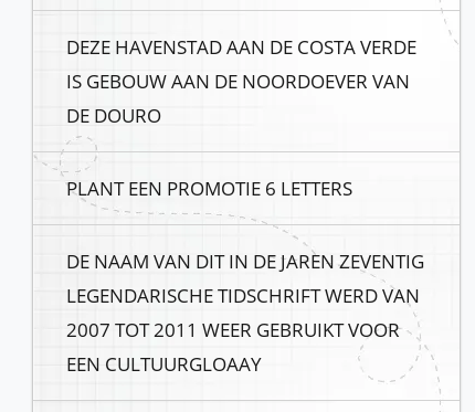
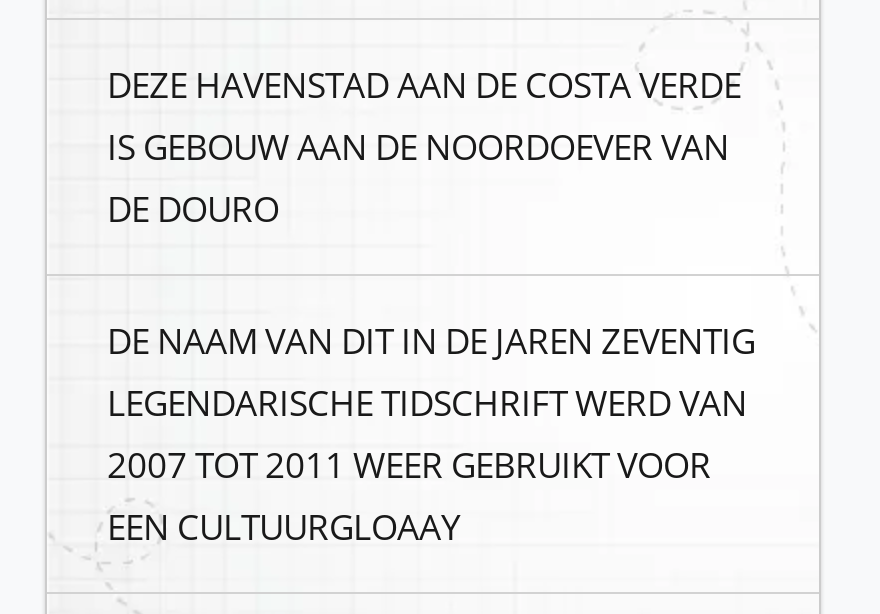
- PLANT EEN PROMOTIE 6 LETTERS
